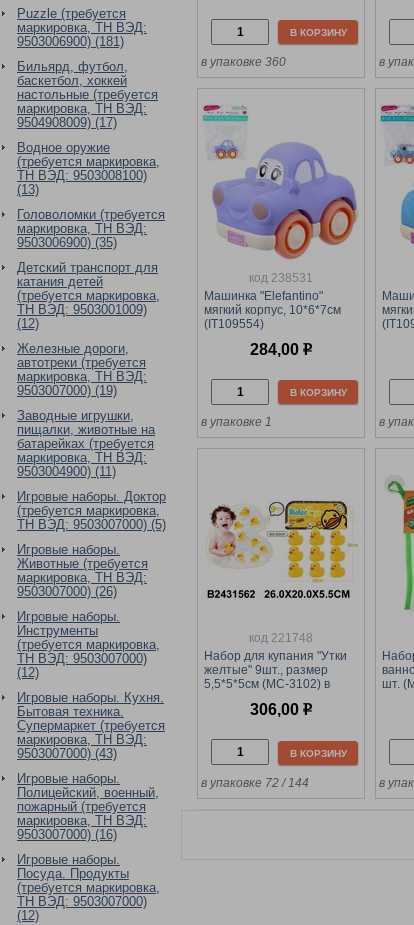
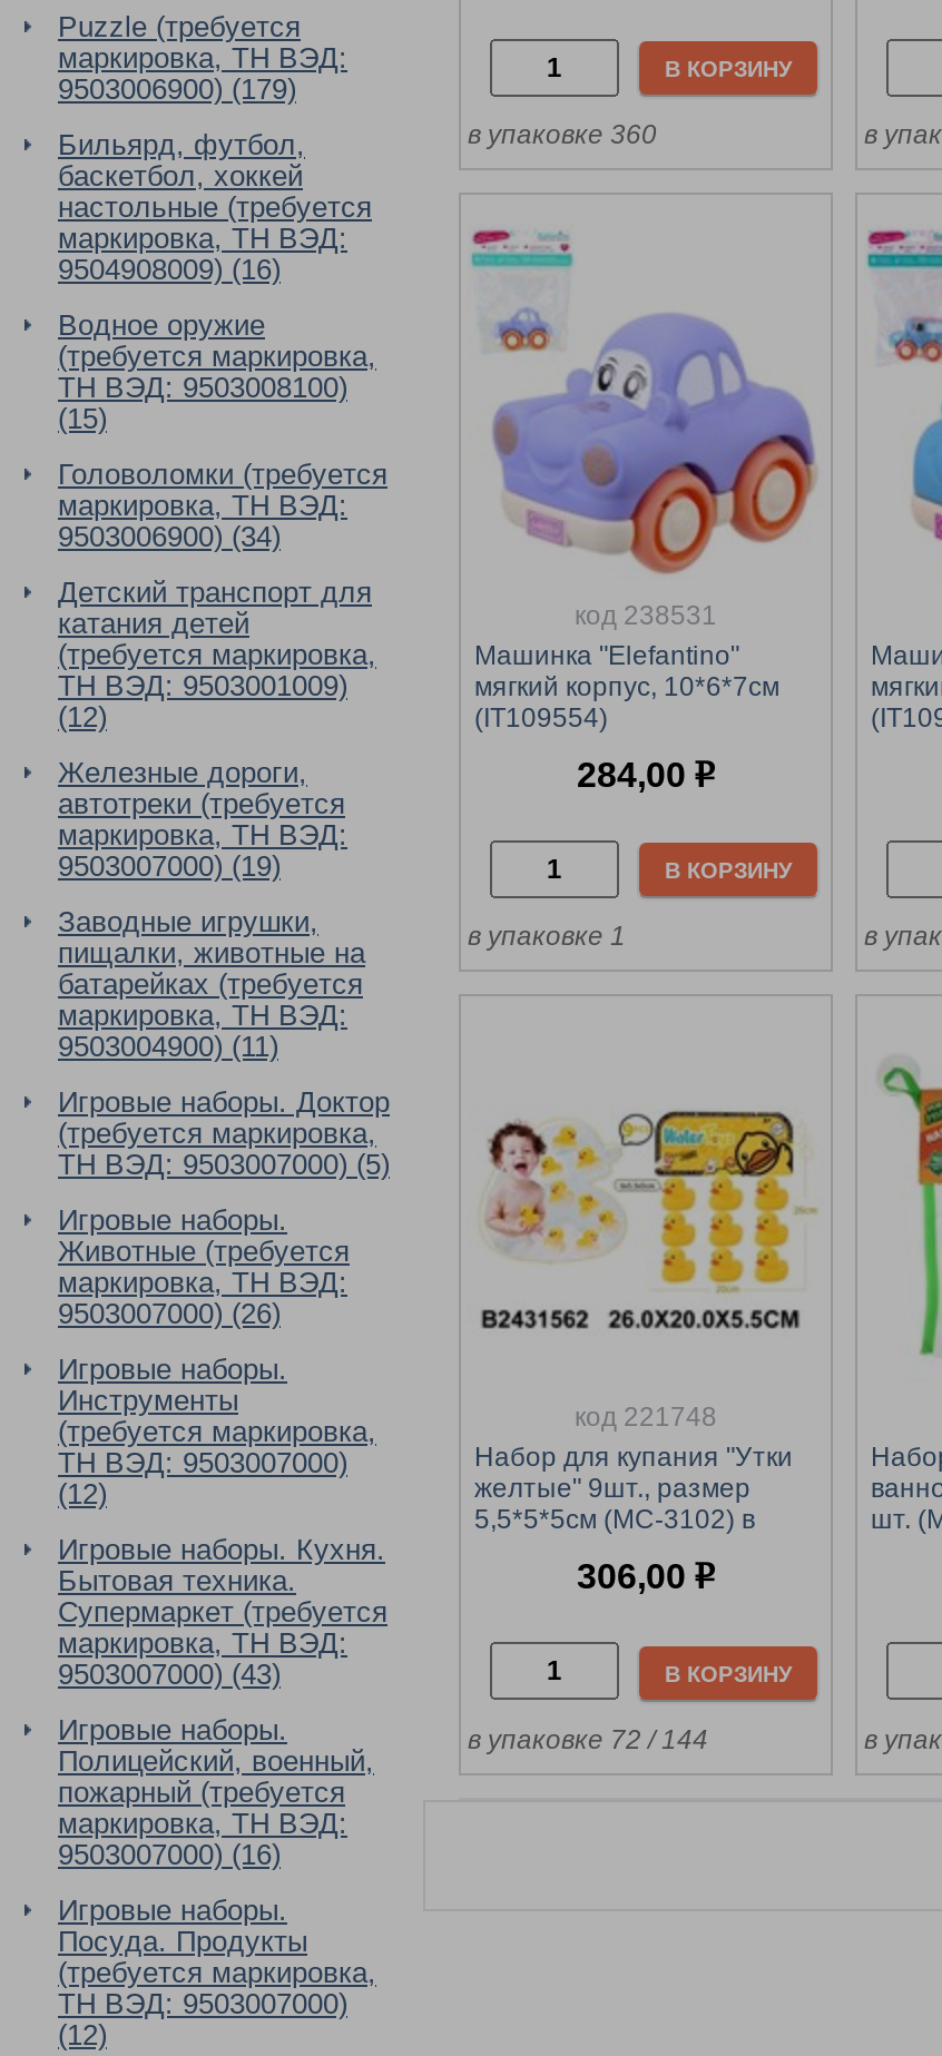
- 9503006900) (181)
+ 9503006900) (179)

- 9504908009) (17)
+ 9504908009) (16)

- (13)
+ (15)

- 9503006900) (35)
+ 9503006900) (34)
